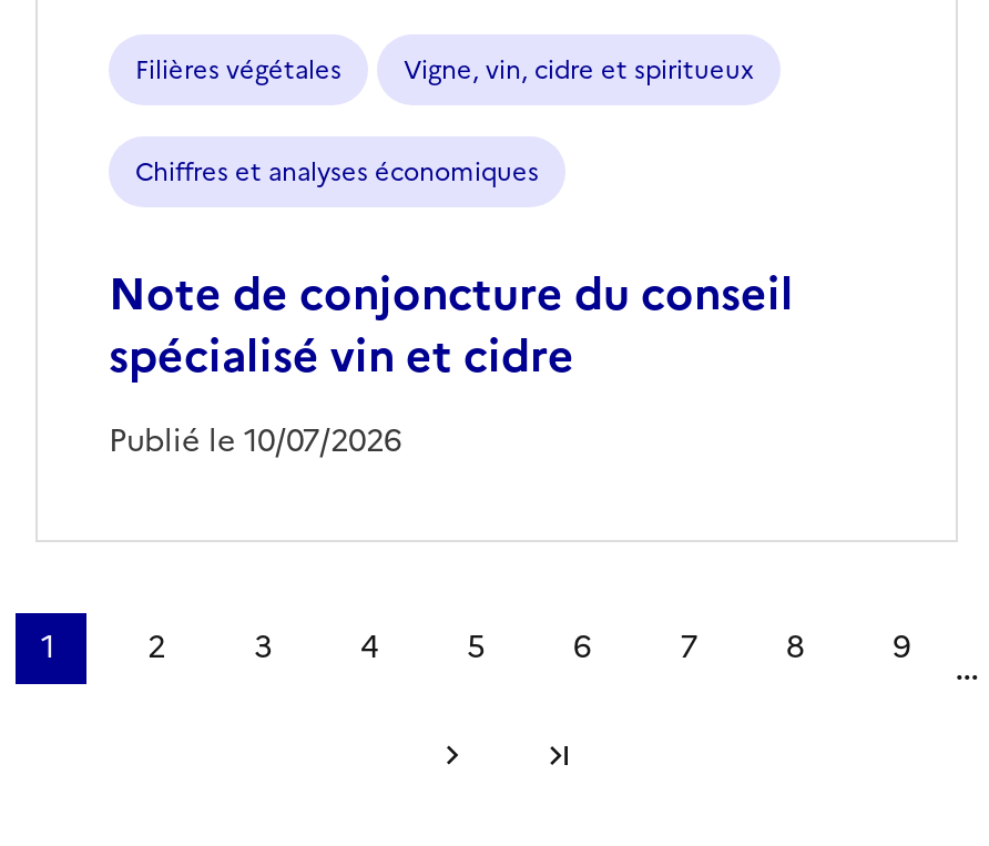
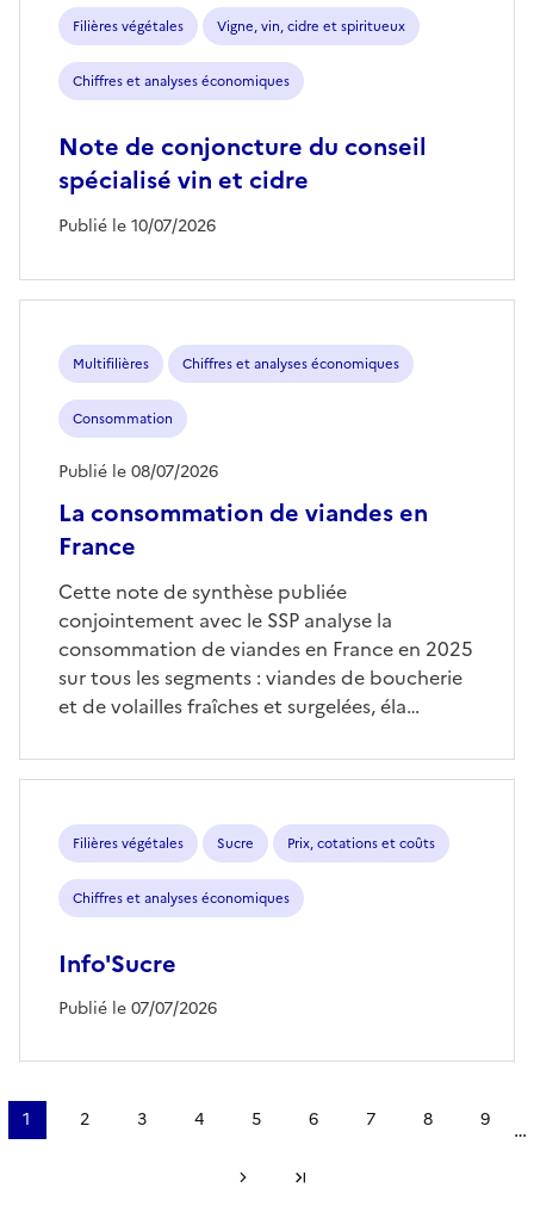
+ Multifilières
+ Chiffres et analyses économiques
+ Consommation
+ La consommation de viandes en
+ France

+ Publié le 08/07/2026

+ Cette note de synthèse publiée
+ conjointement avec le SSP analyse la
+ consommation de viandes en France en 2025
+ sur tous les segments : viandes de boucherie
+ et de volailles fraîches et surgelées, éla…

+ Filières végétales
+ Sucre
+ Prix, cotations et coûts
+ Chiffres et analyses économiques
+ Info'Sucre
+ Publié le 07/07/2026
